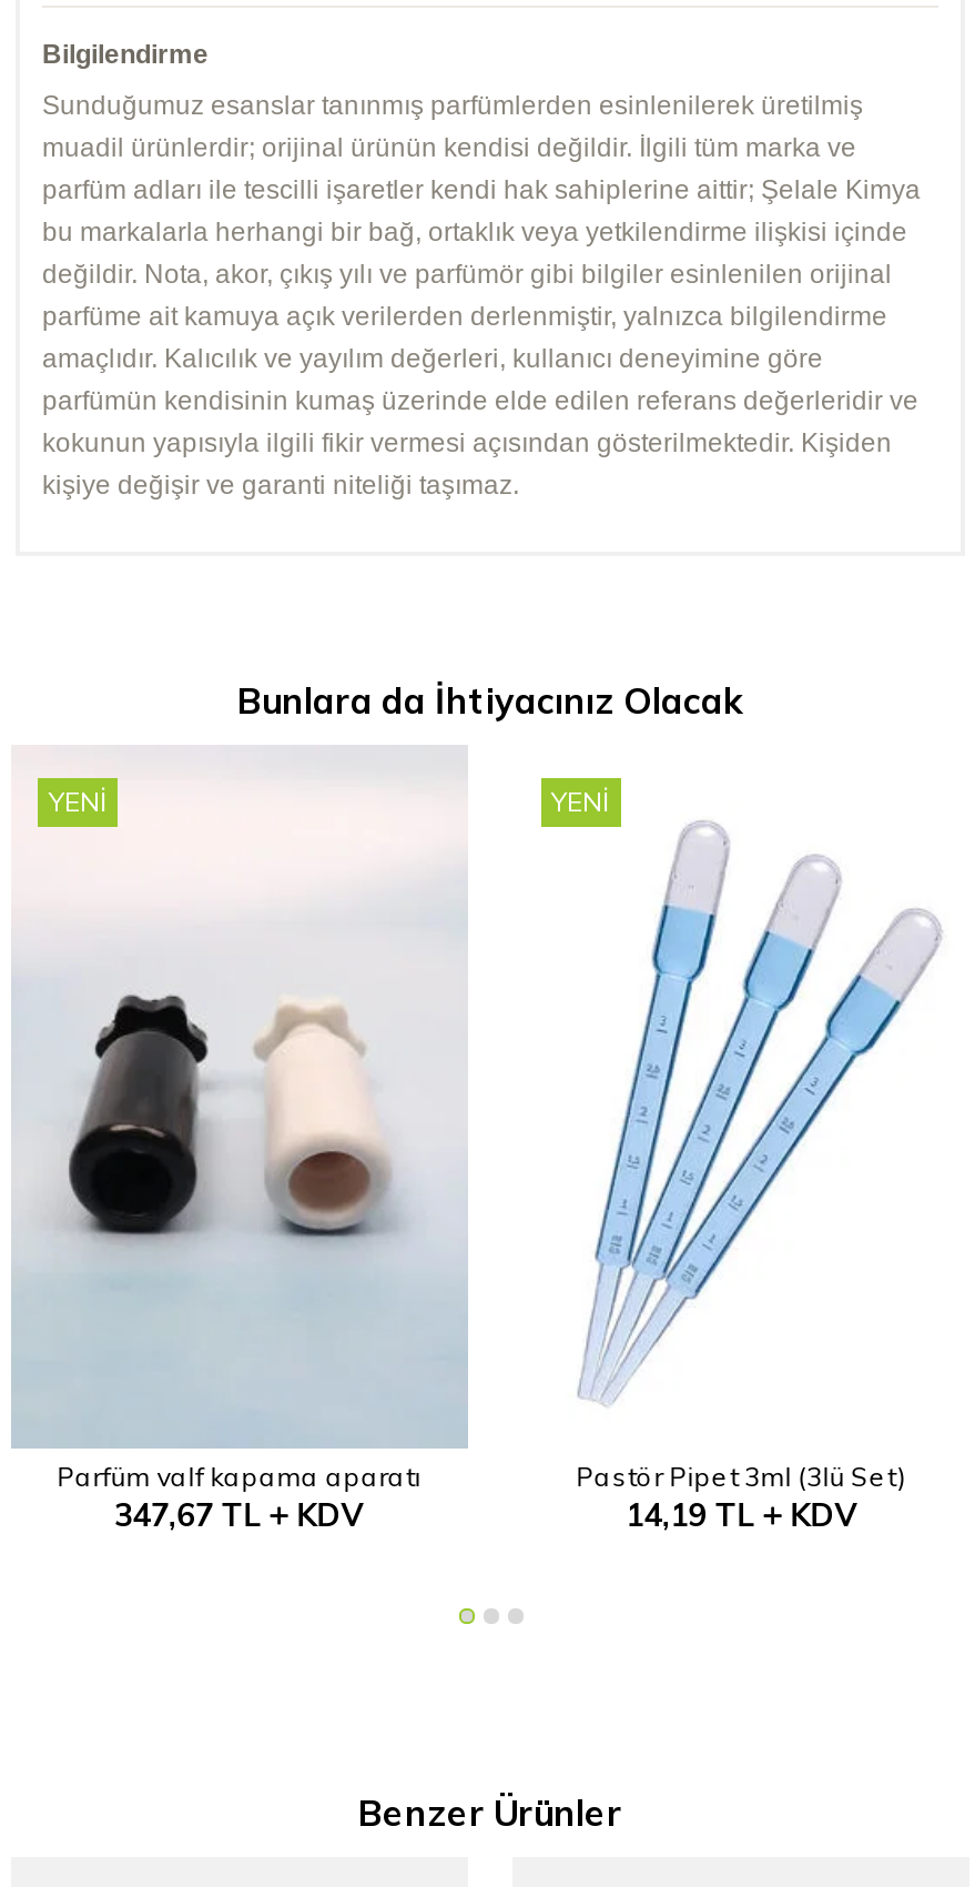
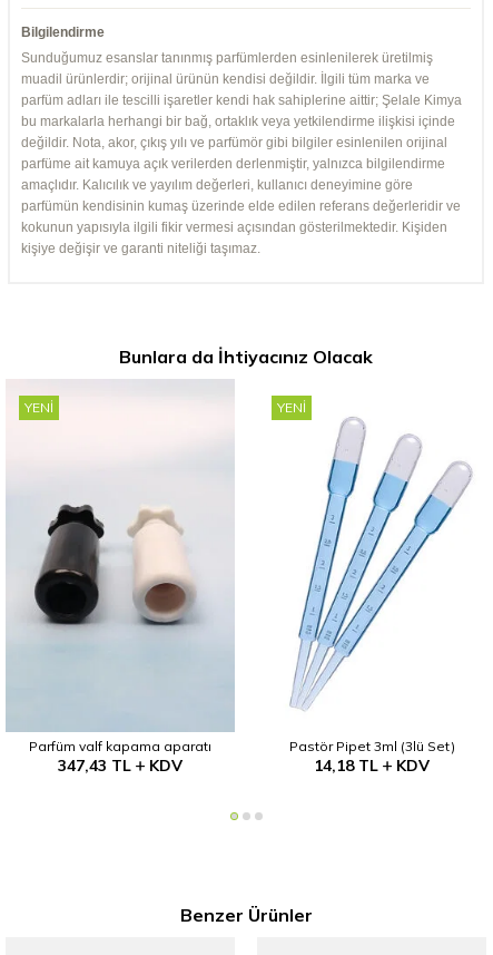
- 347,67 TL KDV
+ 347,43 TL KDV

- 14,19 TL KDV
+ 14,18 TL KDV
